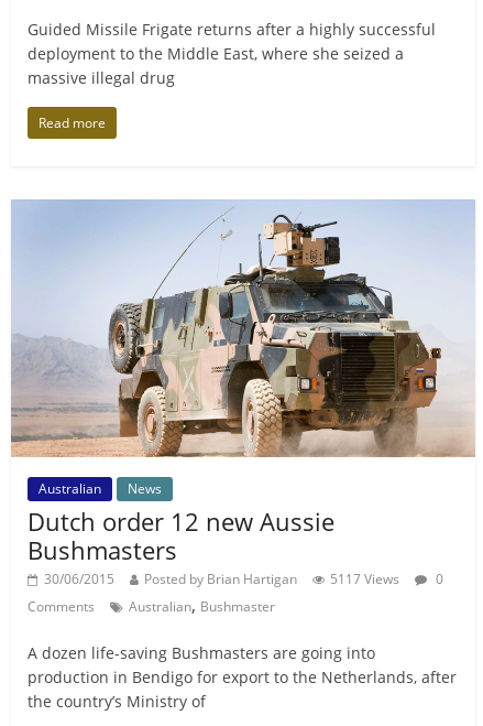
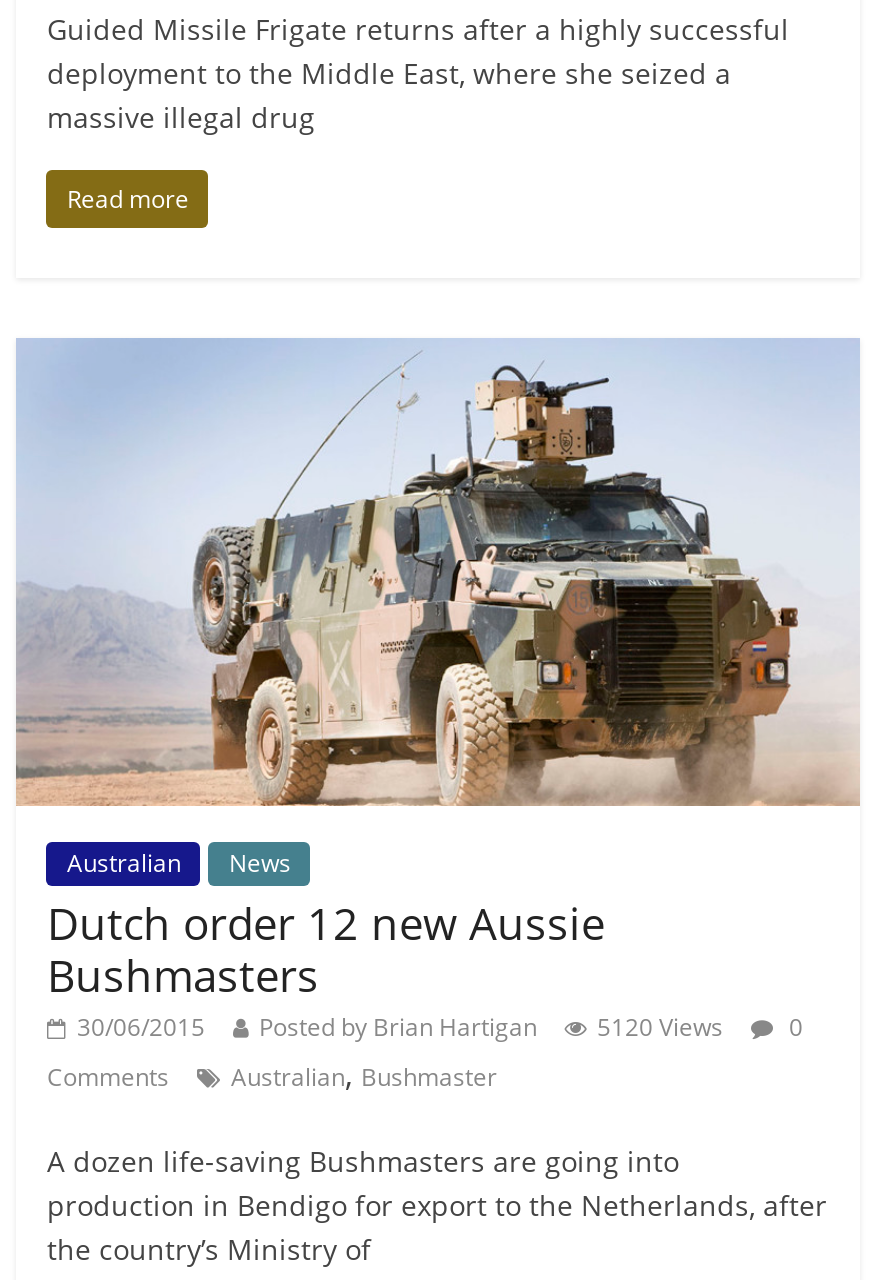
- 30/06/2015 Posted by Brian Hartigan 5117 Views 0
+ 30/06/2015 Posted by Brian Hartigan 5120 Views 0
